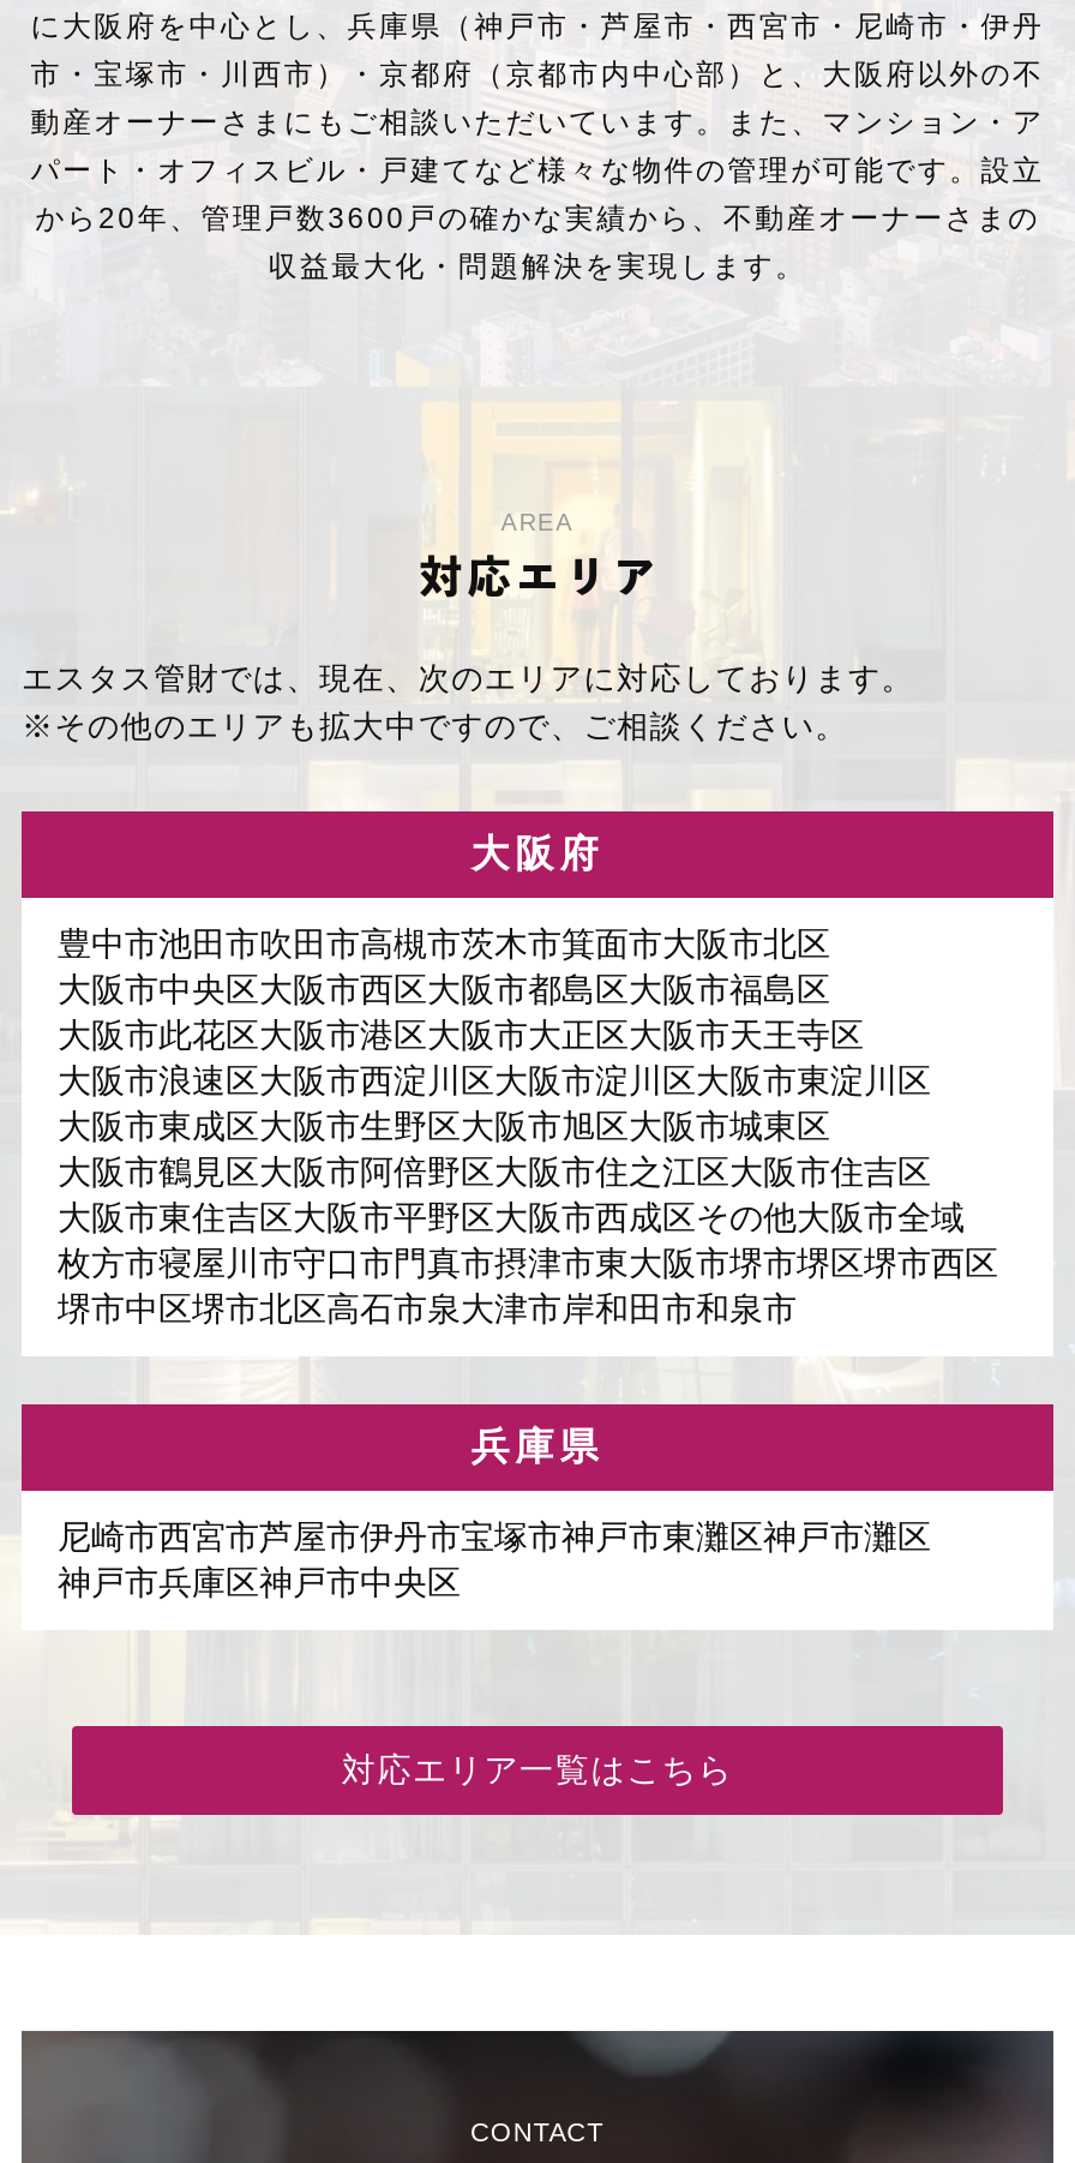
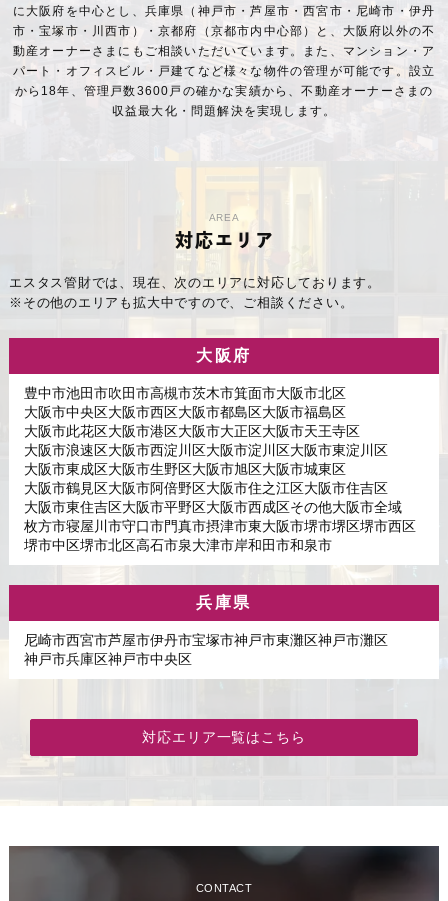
- から20年、管理戸数3600戸の確かな実績から、不動産オーナーさまの
+ から18年、管理戸数3600戸の確かな実績から、不動産オーナーさまの
